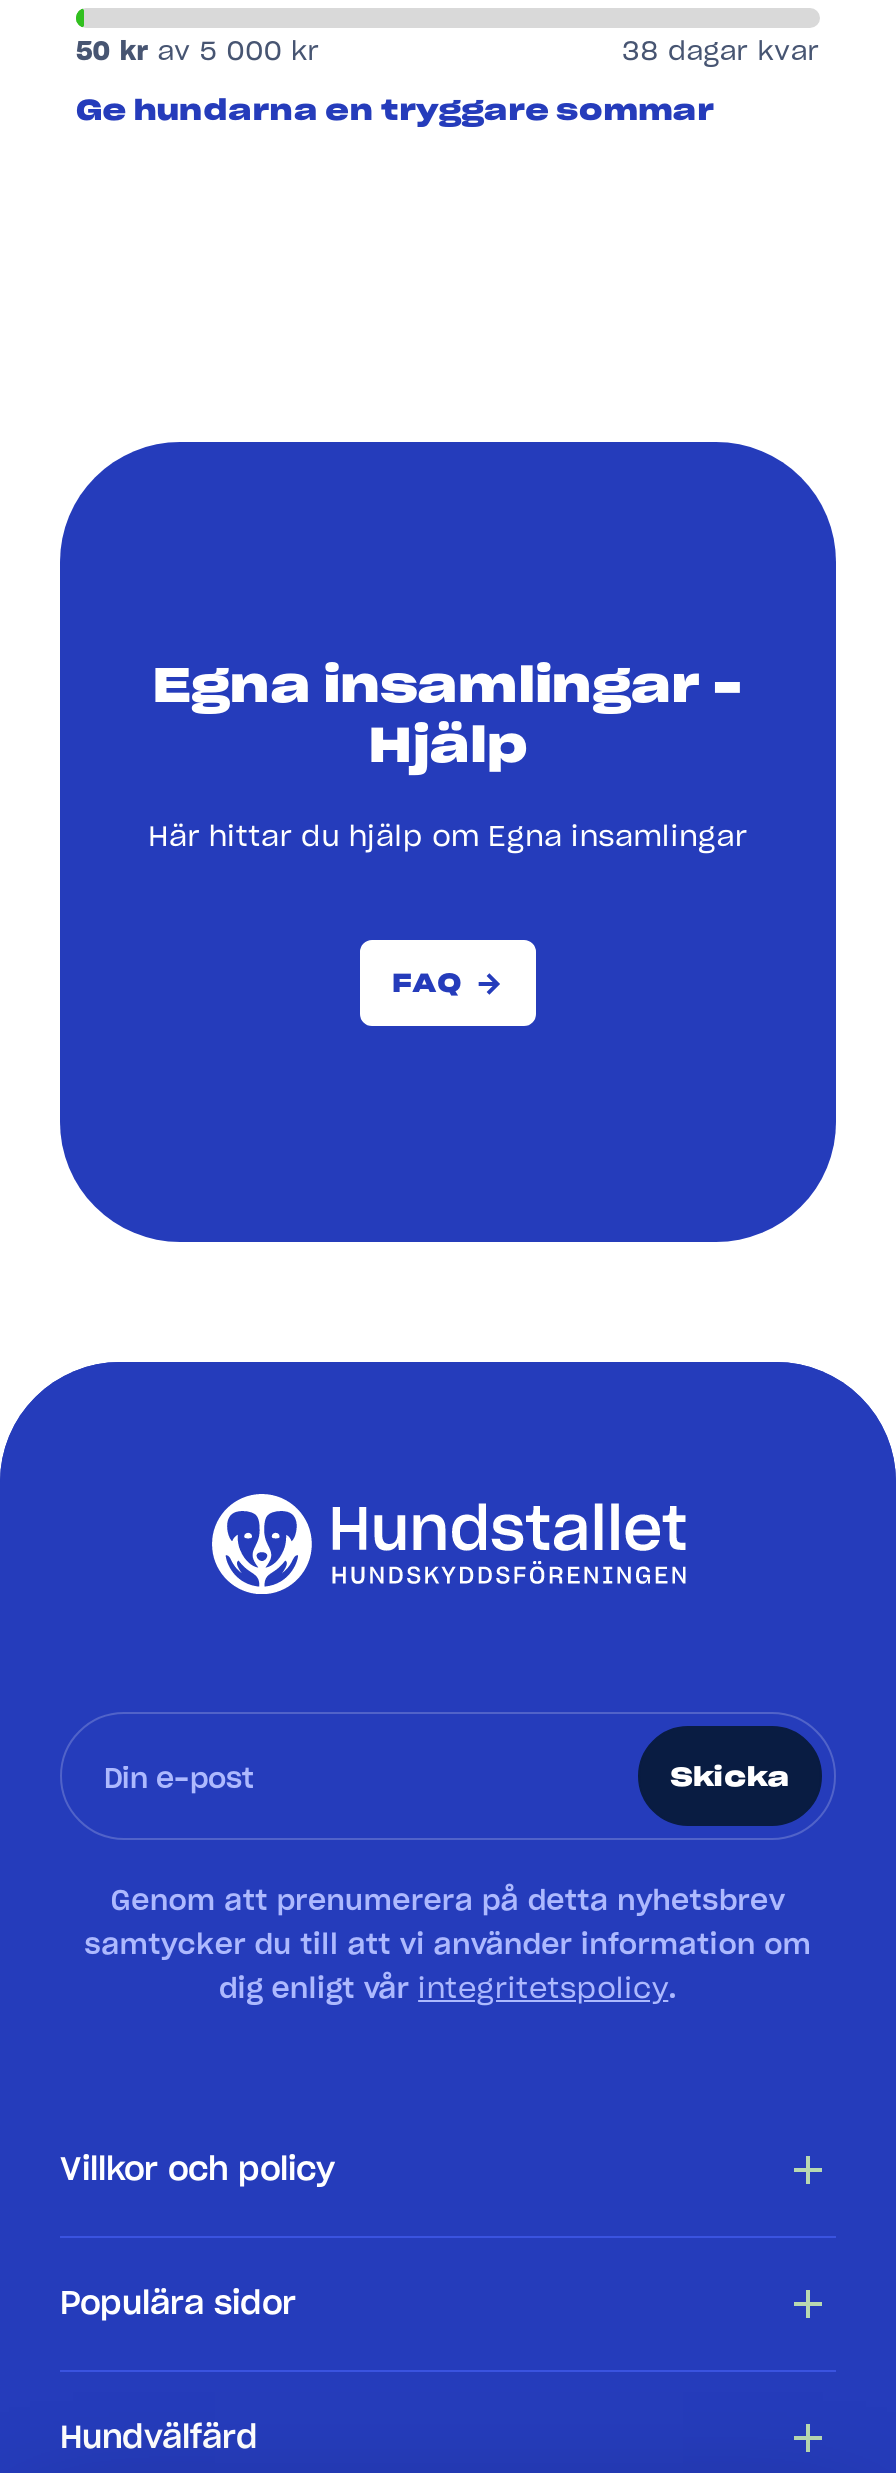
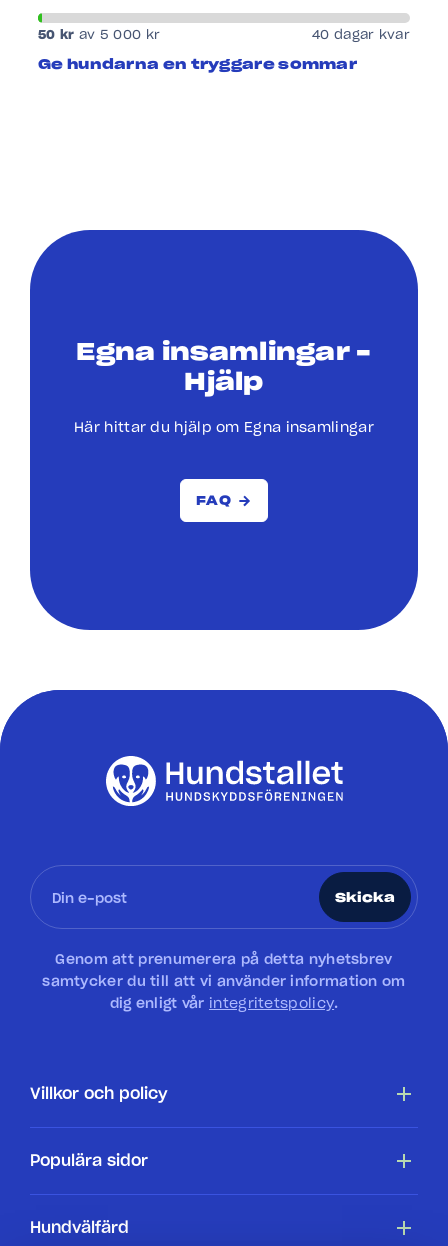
- 38 dagar kvar
+ 40 dagar kvar
